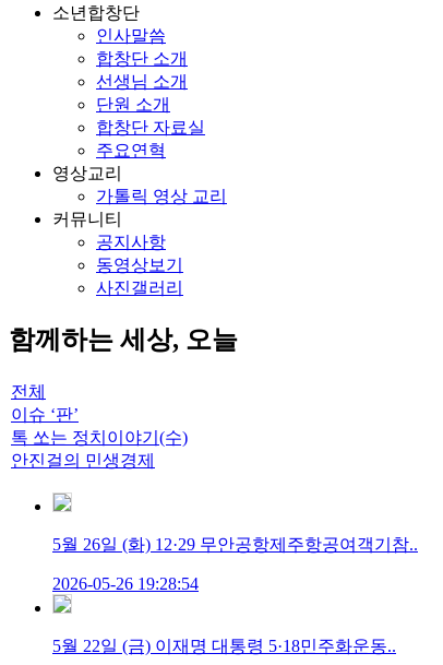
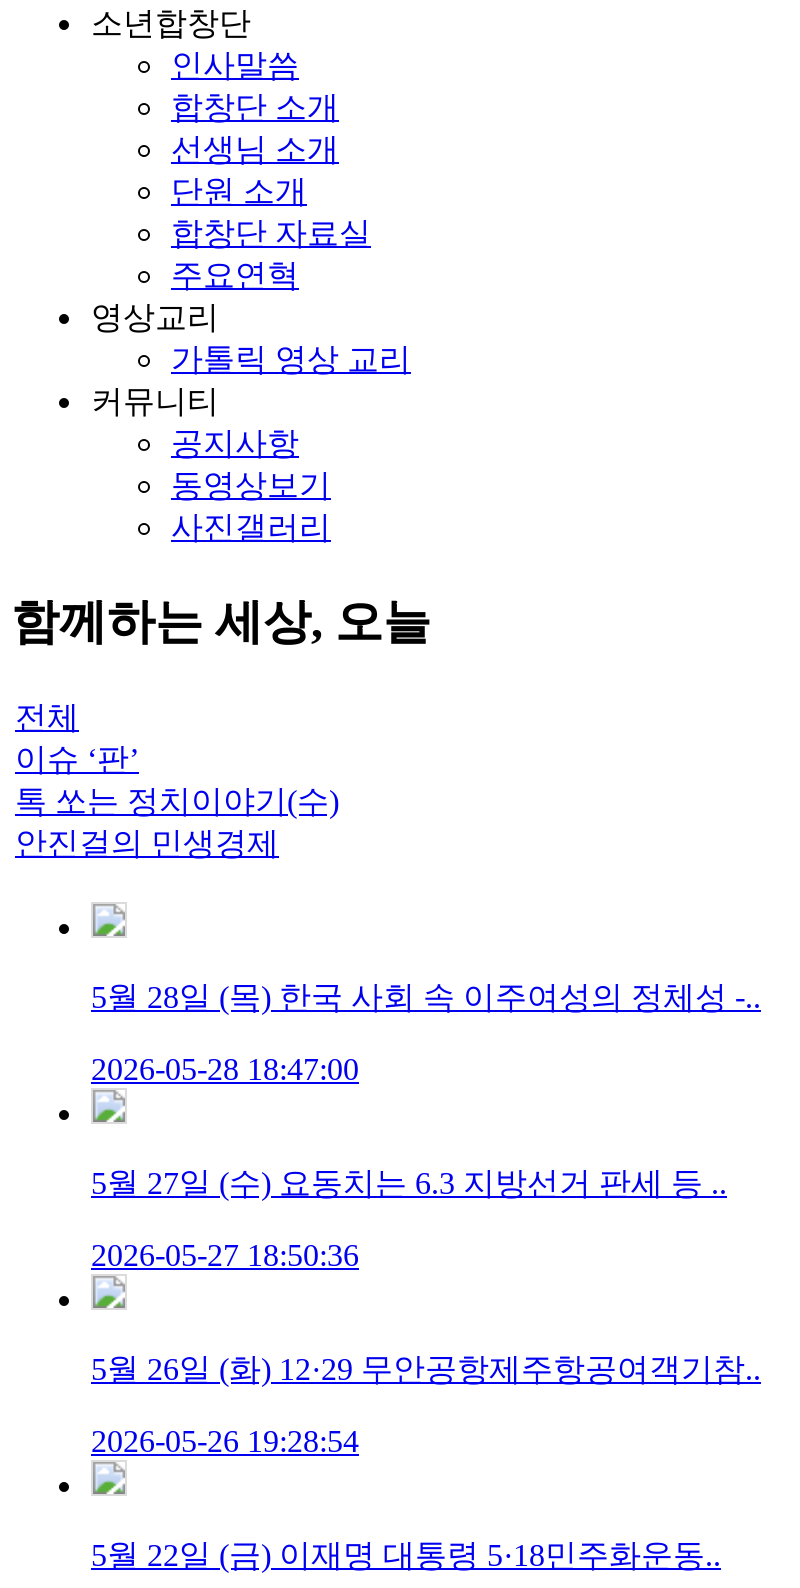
+ 5월 28일 (목) 한국 사회 속 이주여성의 정체성 -..
+ 2026-05-28 18:47:00
+ 5월 27일 (수) 요동치는 6.3 지방선거 판세 등 ..
+ 2026-05-27 18:50:36
